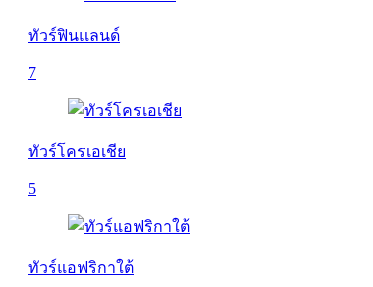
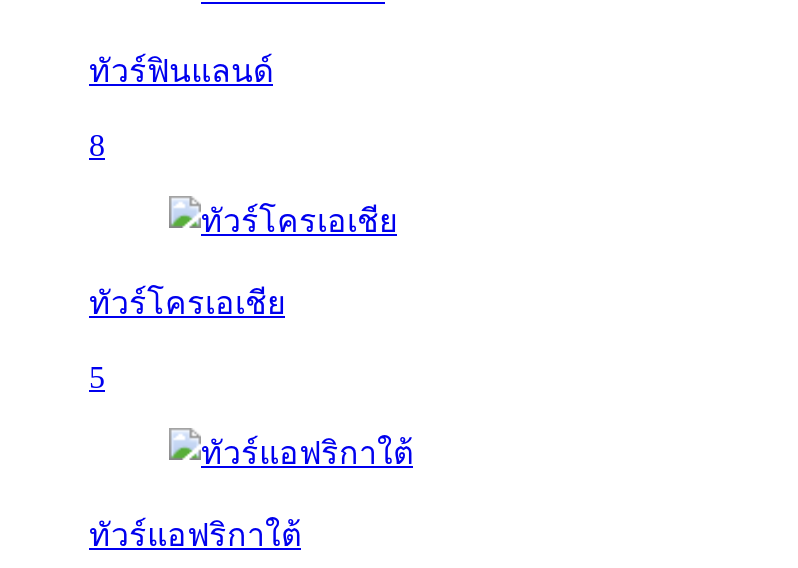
- 7
+ 8
